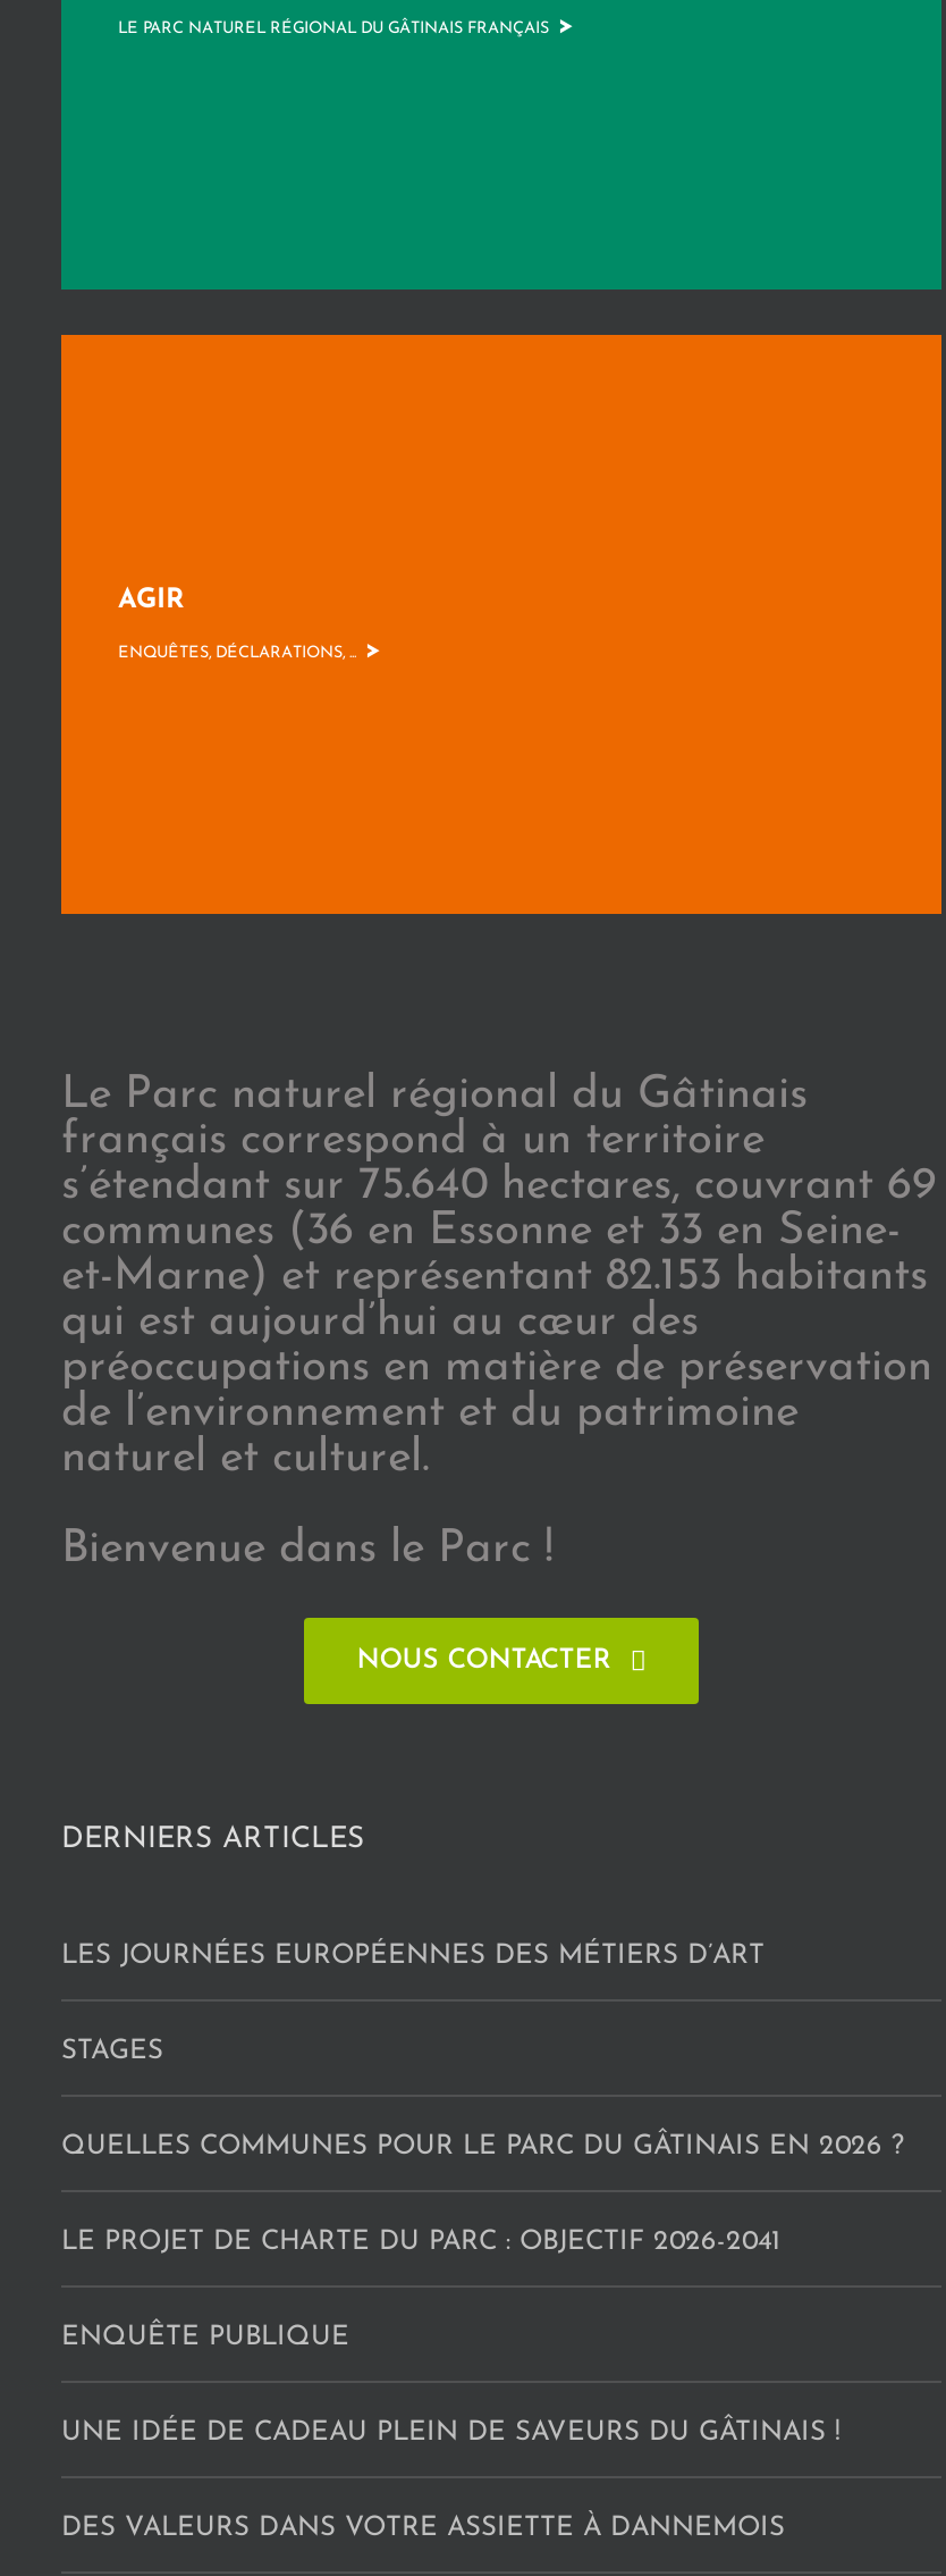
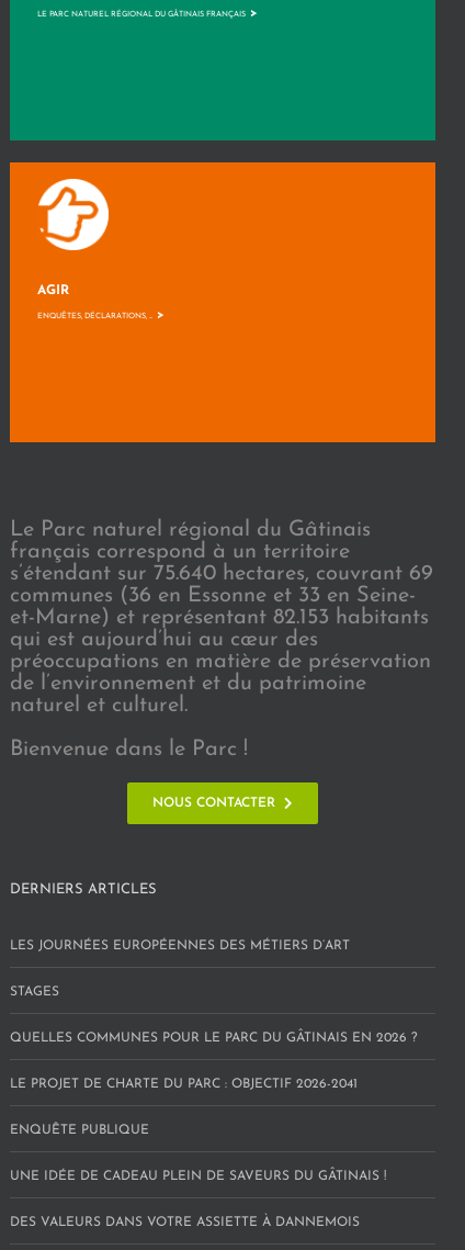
+ [image]
